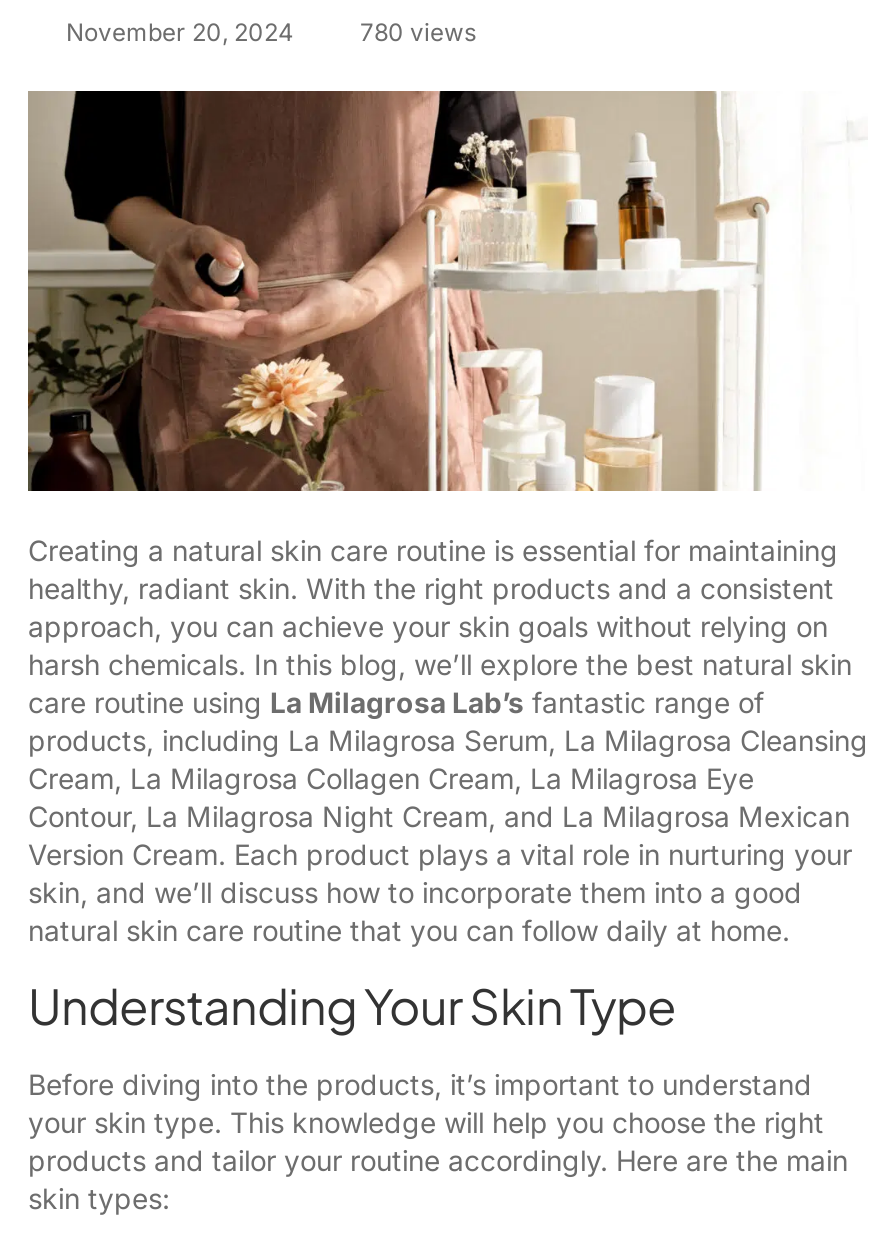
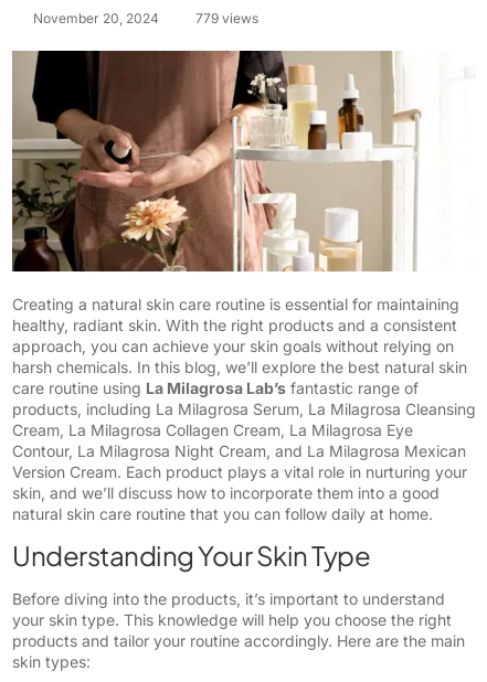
- 780 views
+ 779 views
